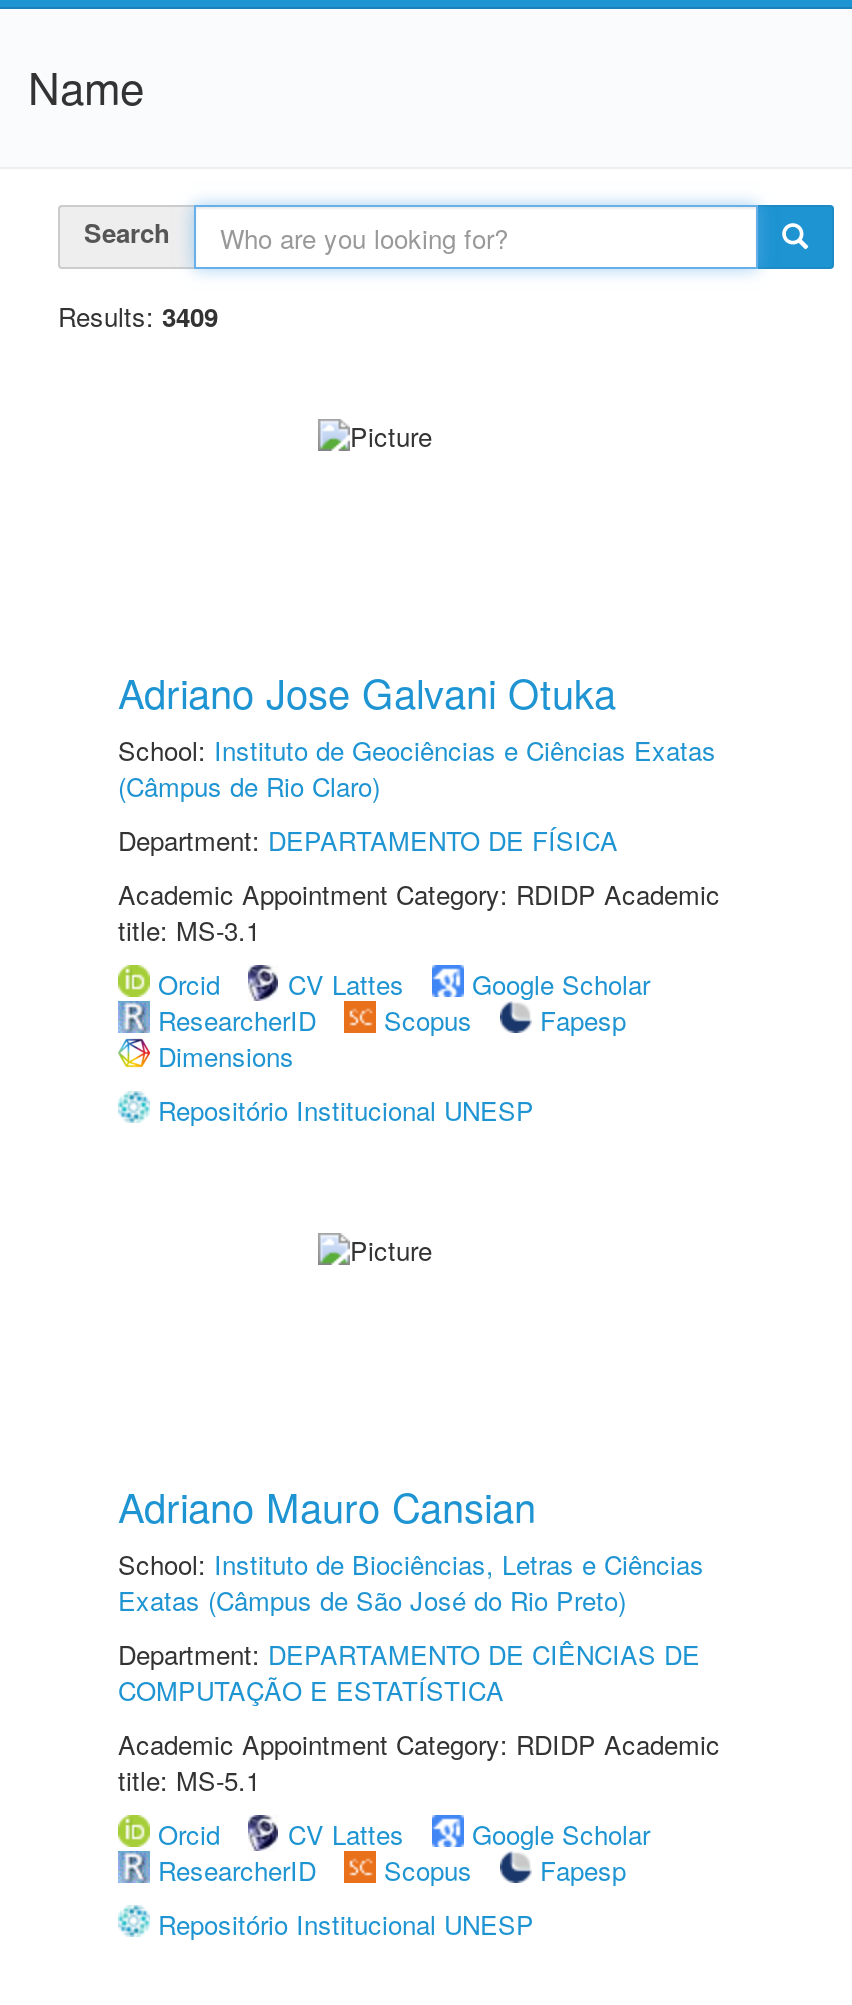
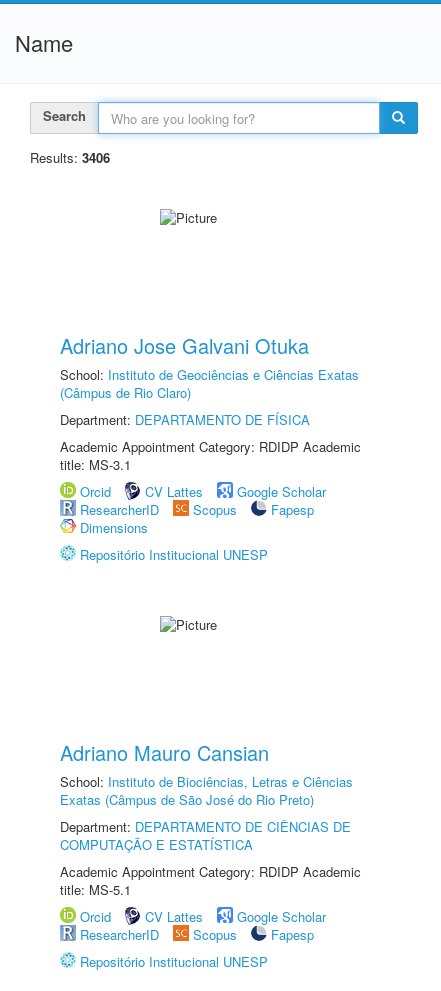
- Results: 3409
+ Results: 3406
